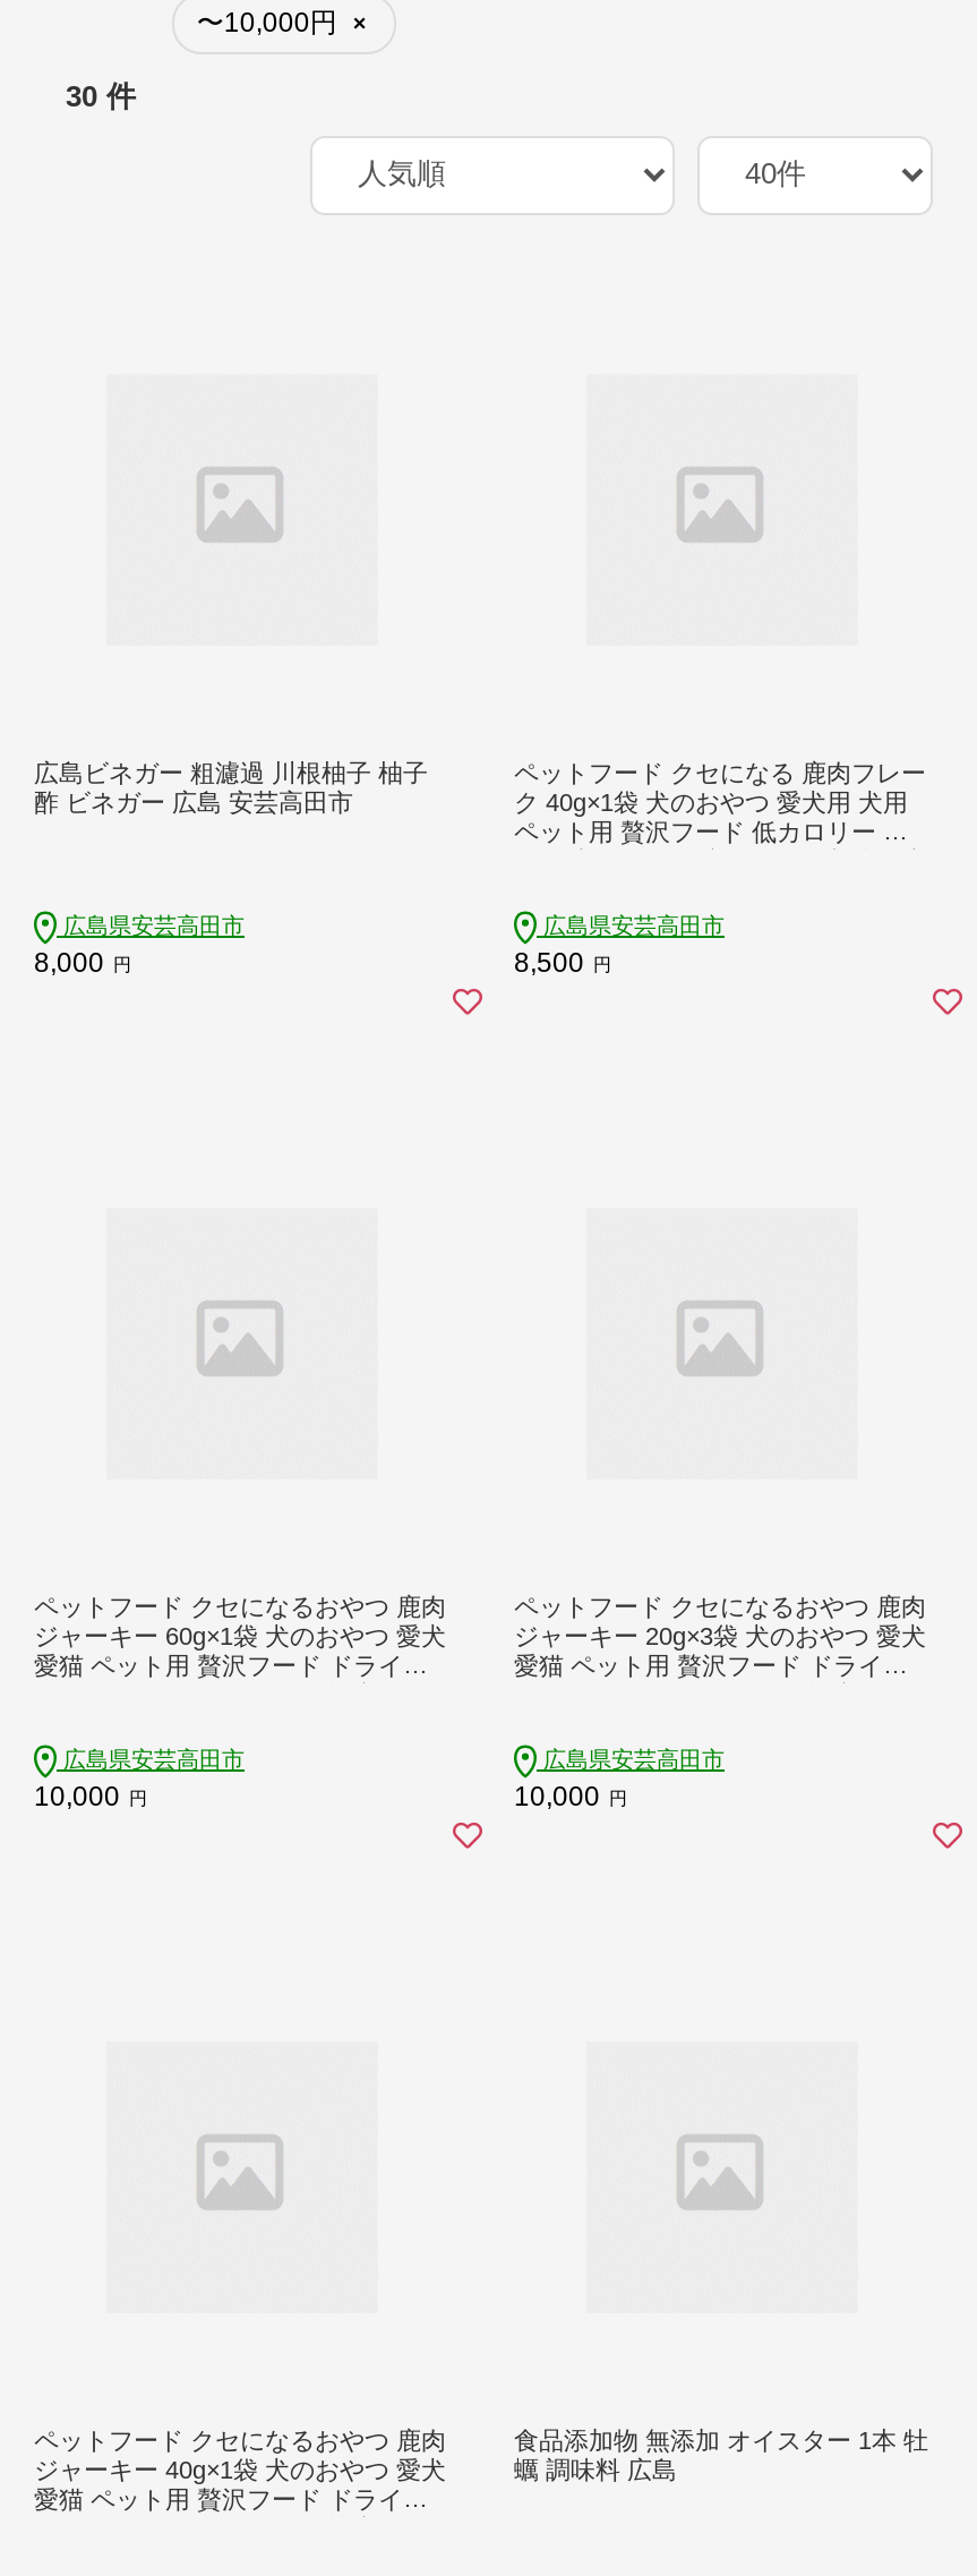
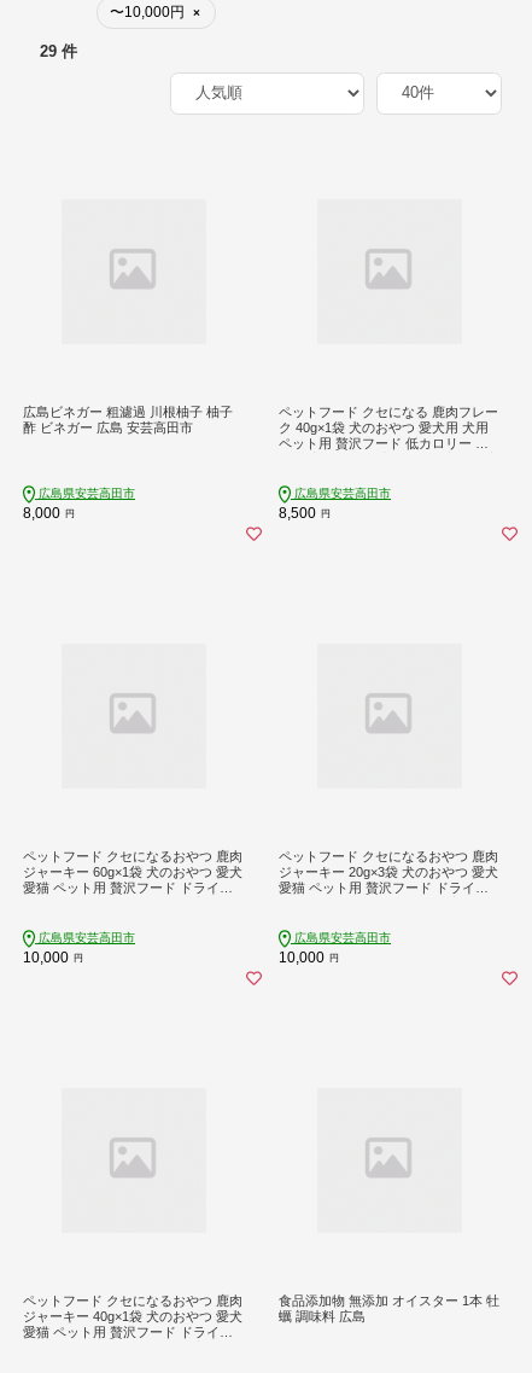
- 30 件
+ 29 件
